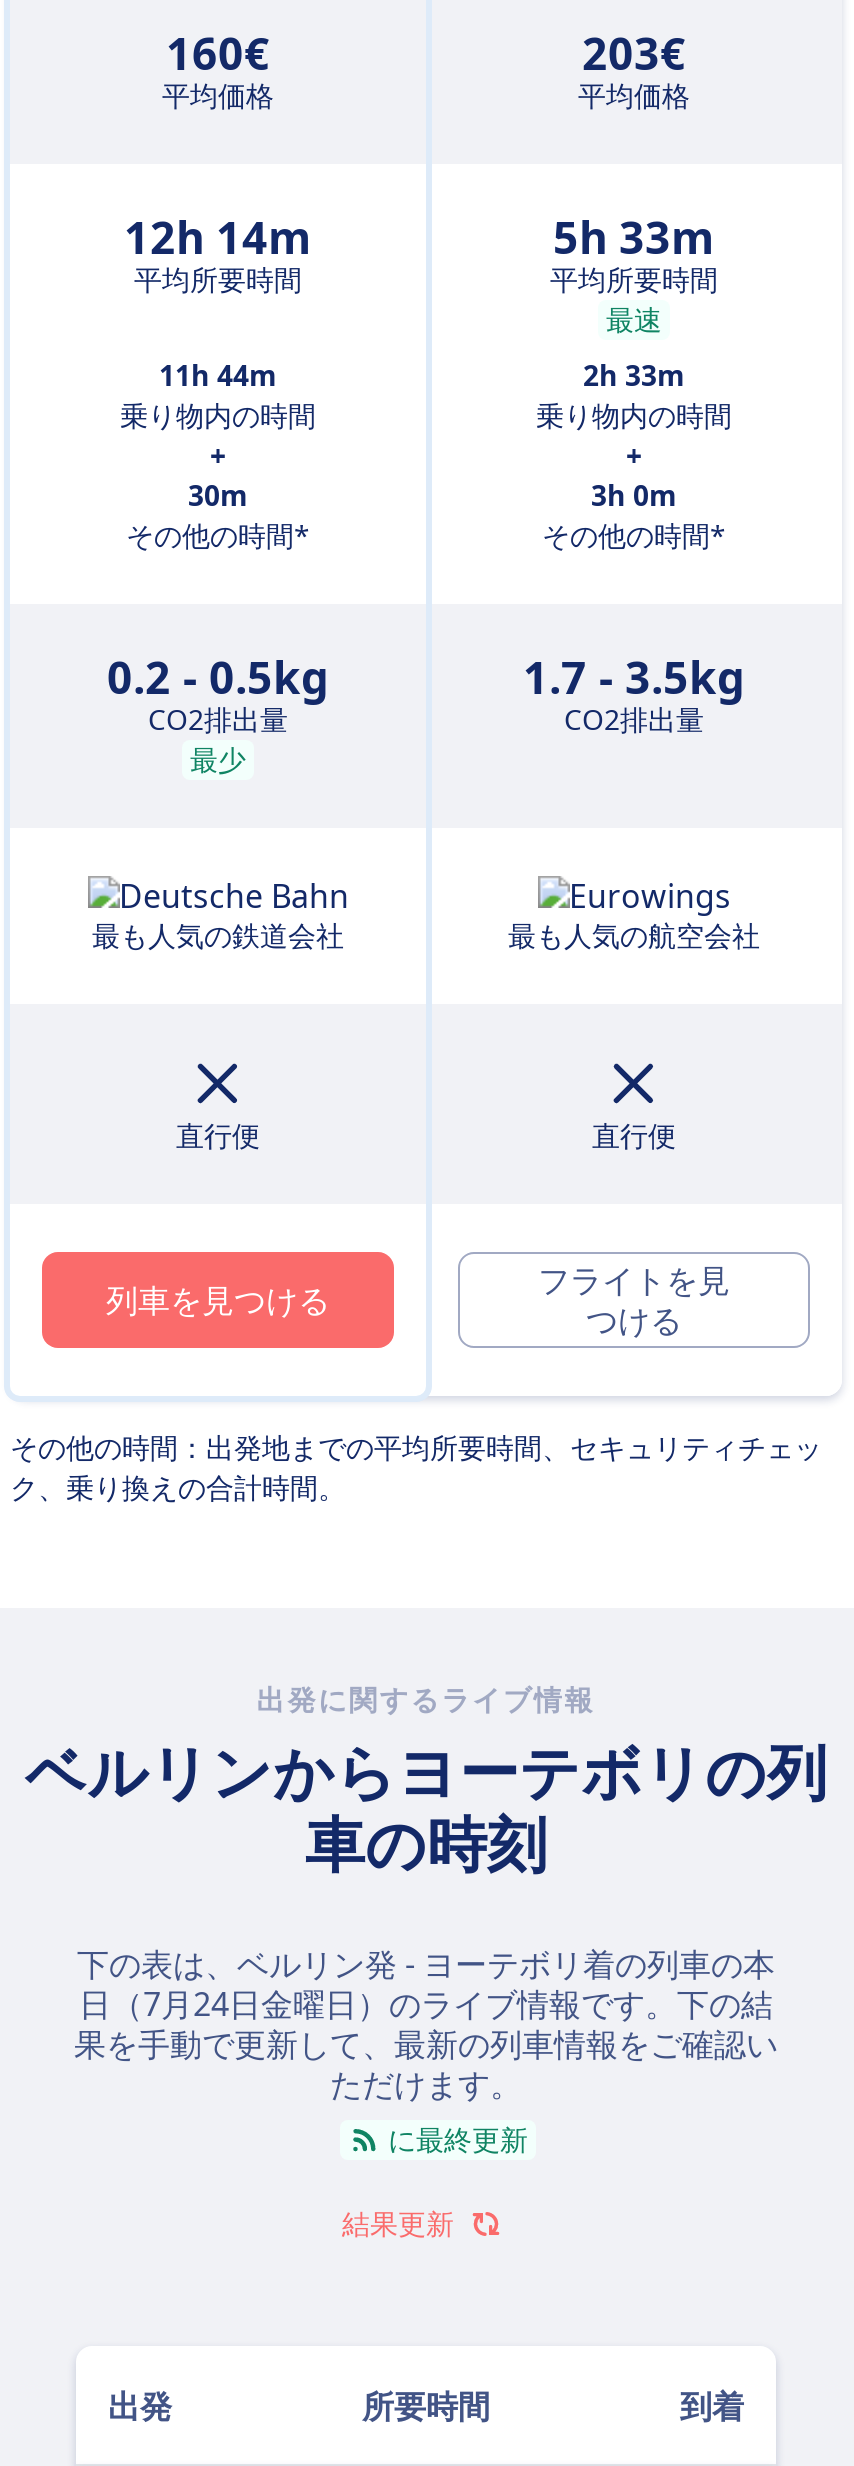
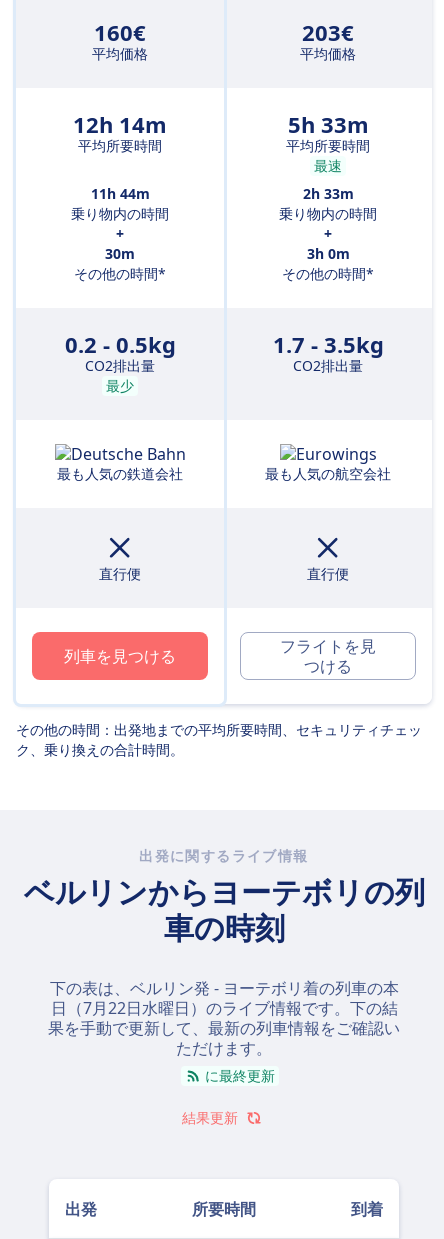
- 日（7月24日金曜日）のライブ情報です。下の結
+ 日（7月22日水曜日）のライブ情報です。下の結
